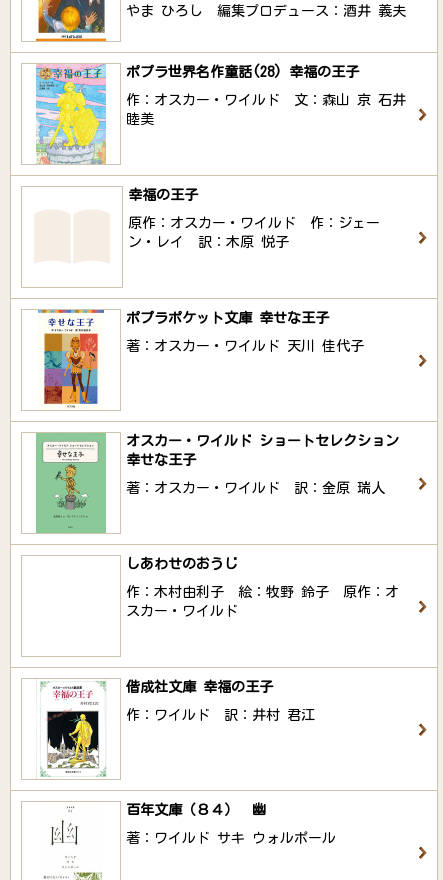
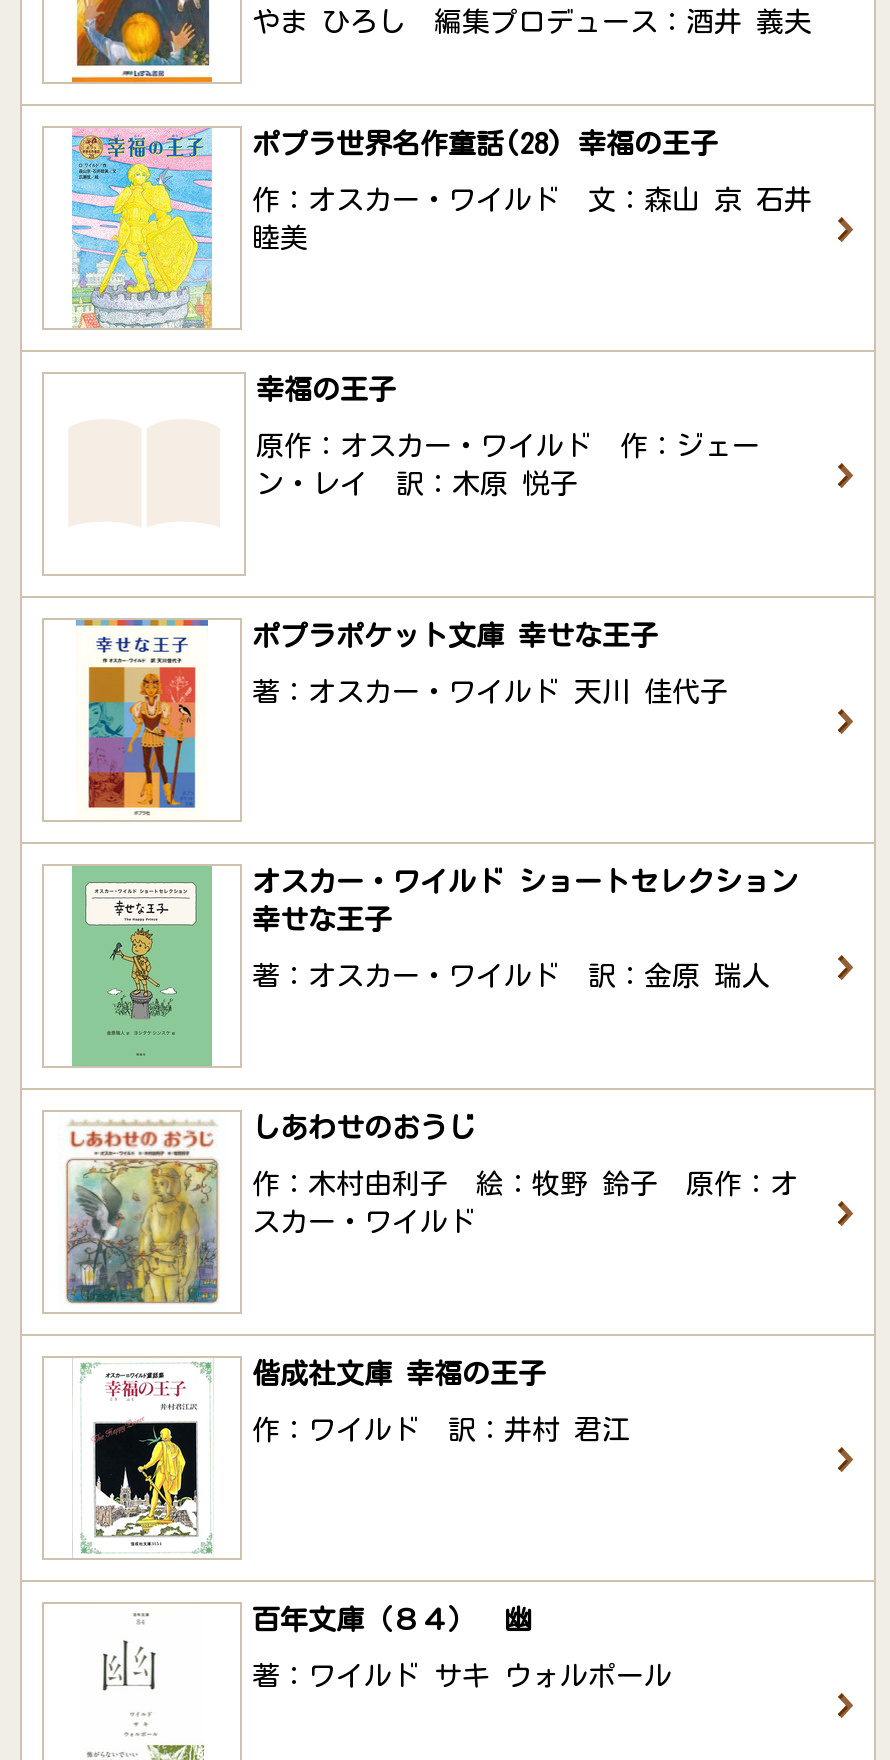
+ [image]
